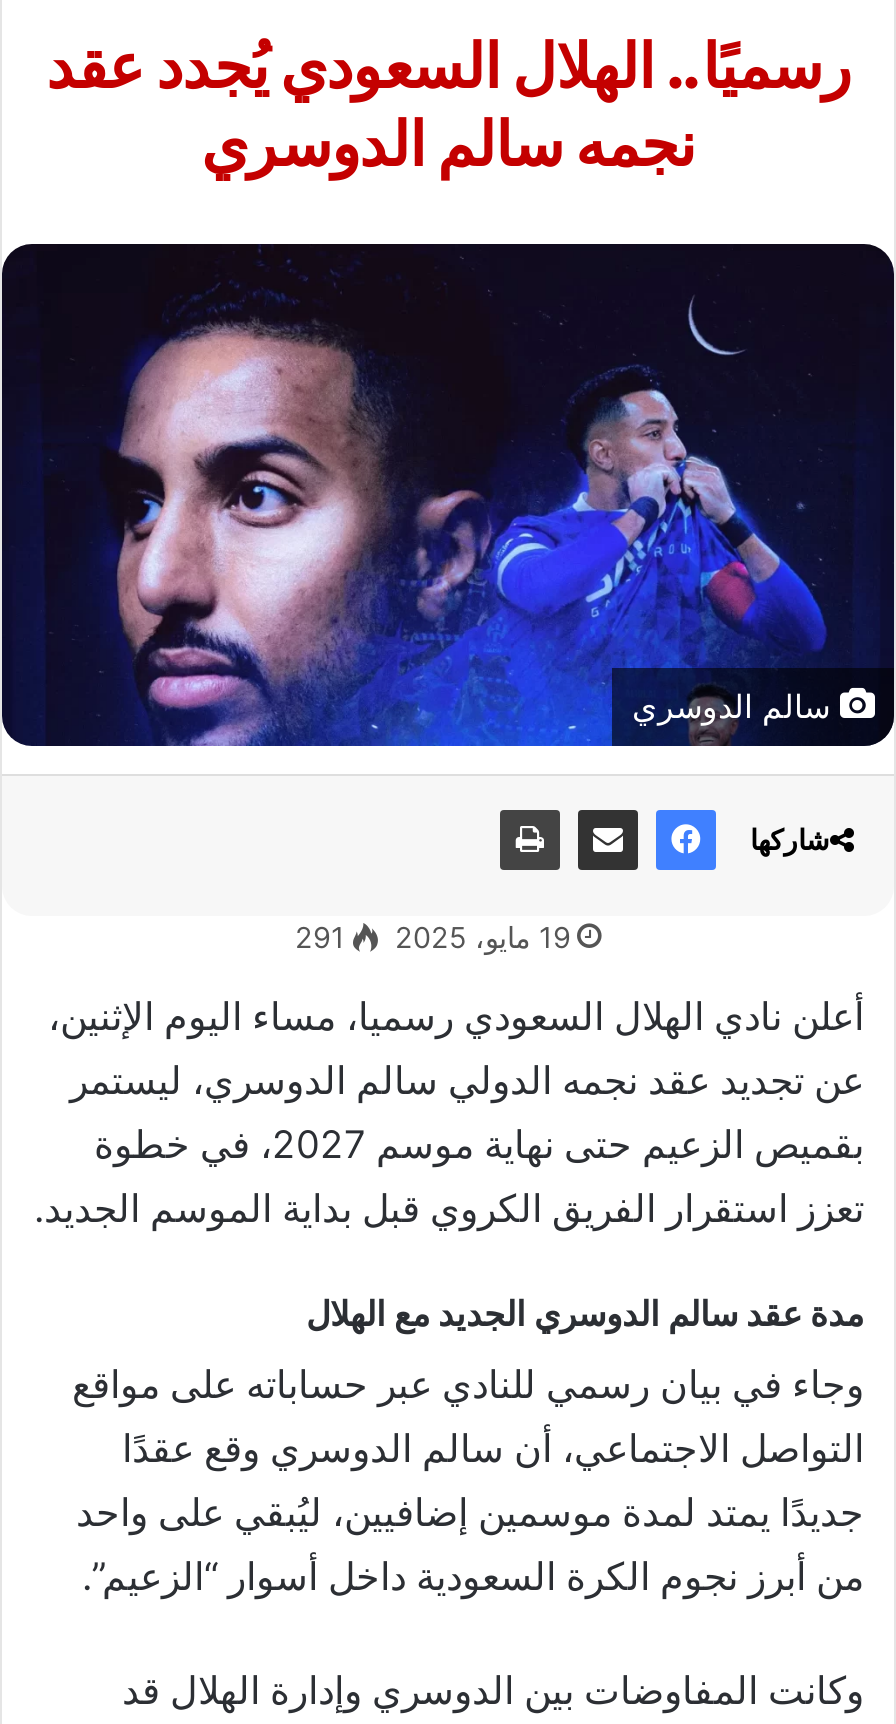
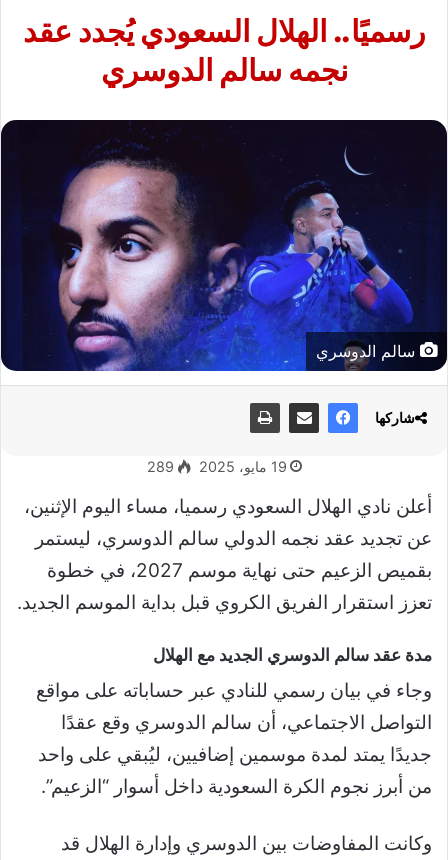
- 291
+ 289
